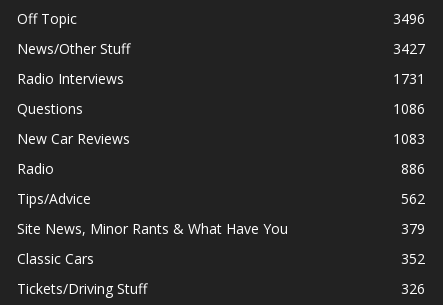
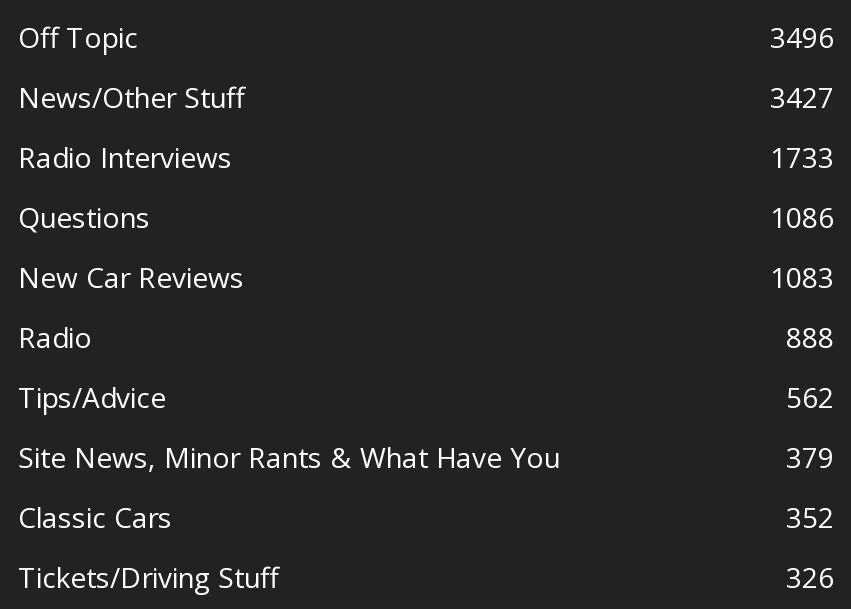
- 1731
+ 1733

- 886
+ 888
